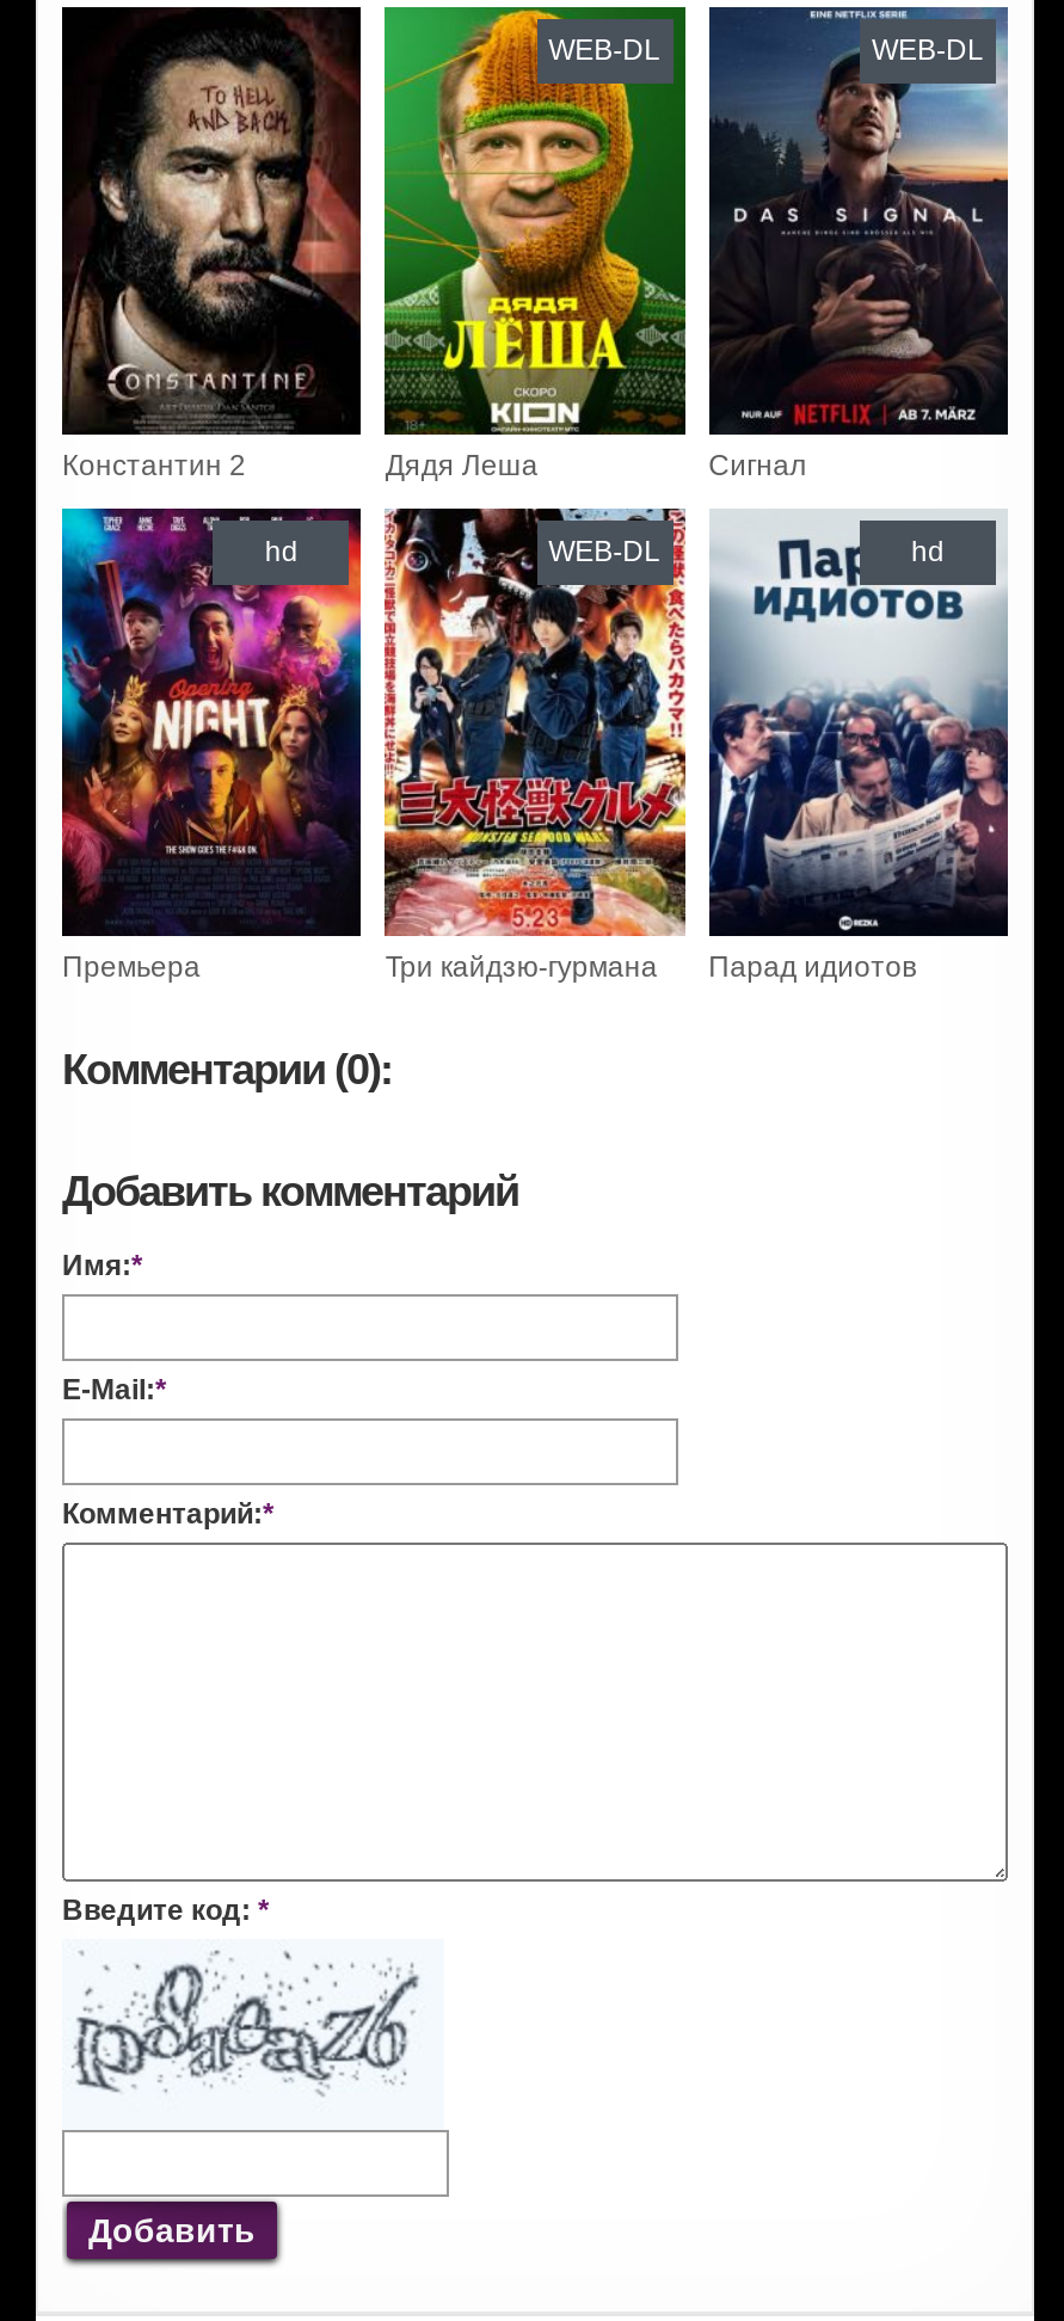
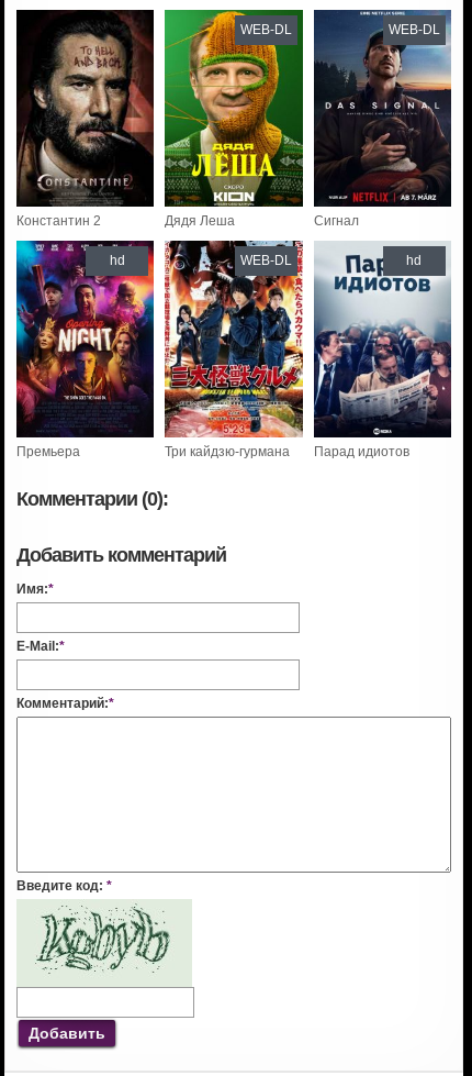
- [image]
+ [image]
